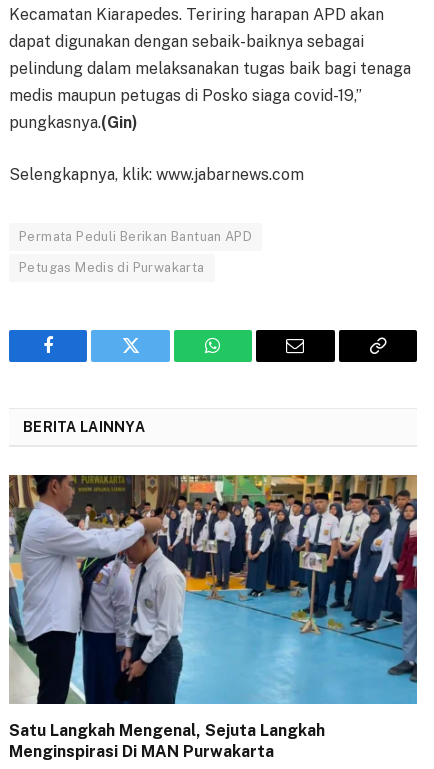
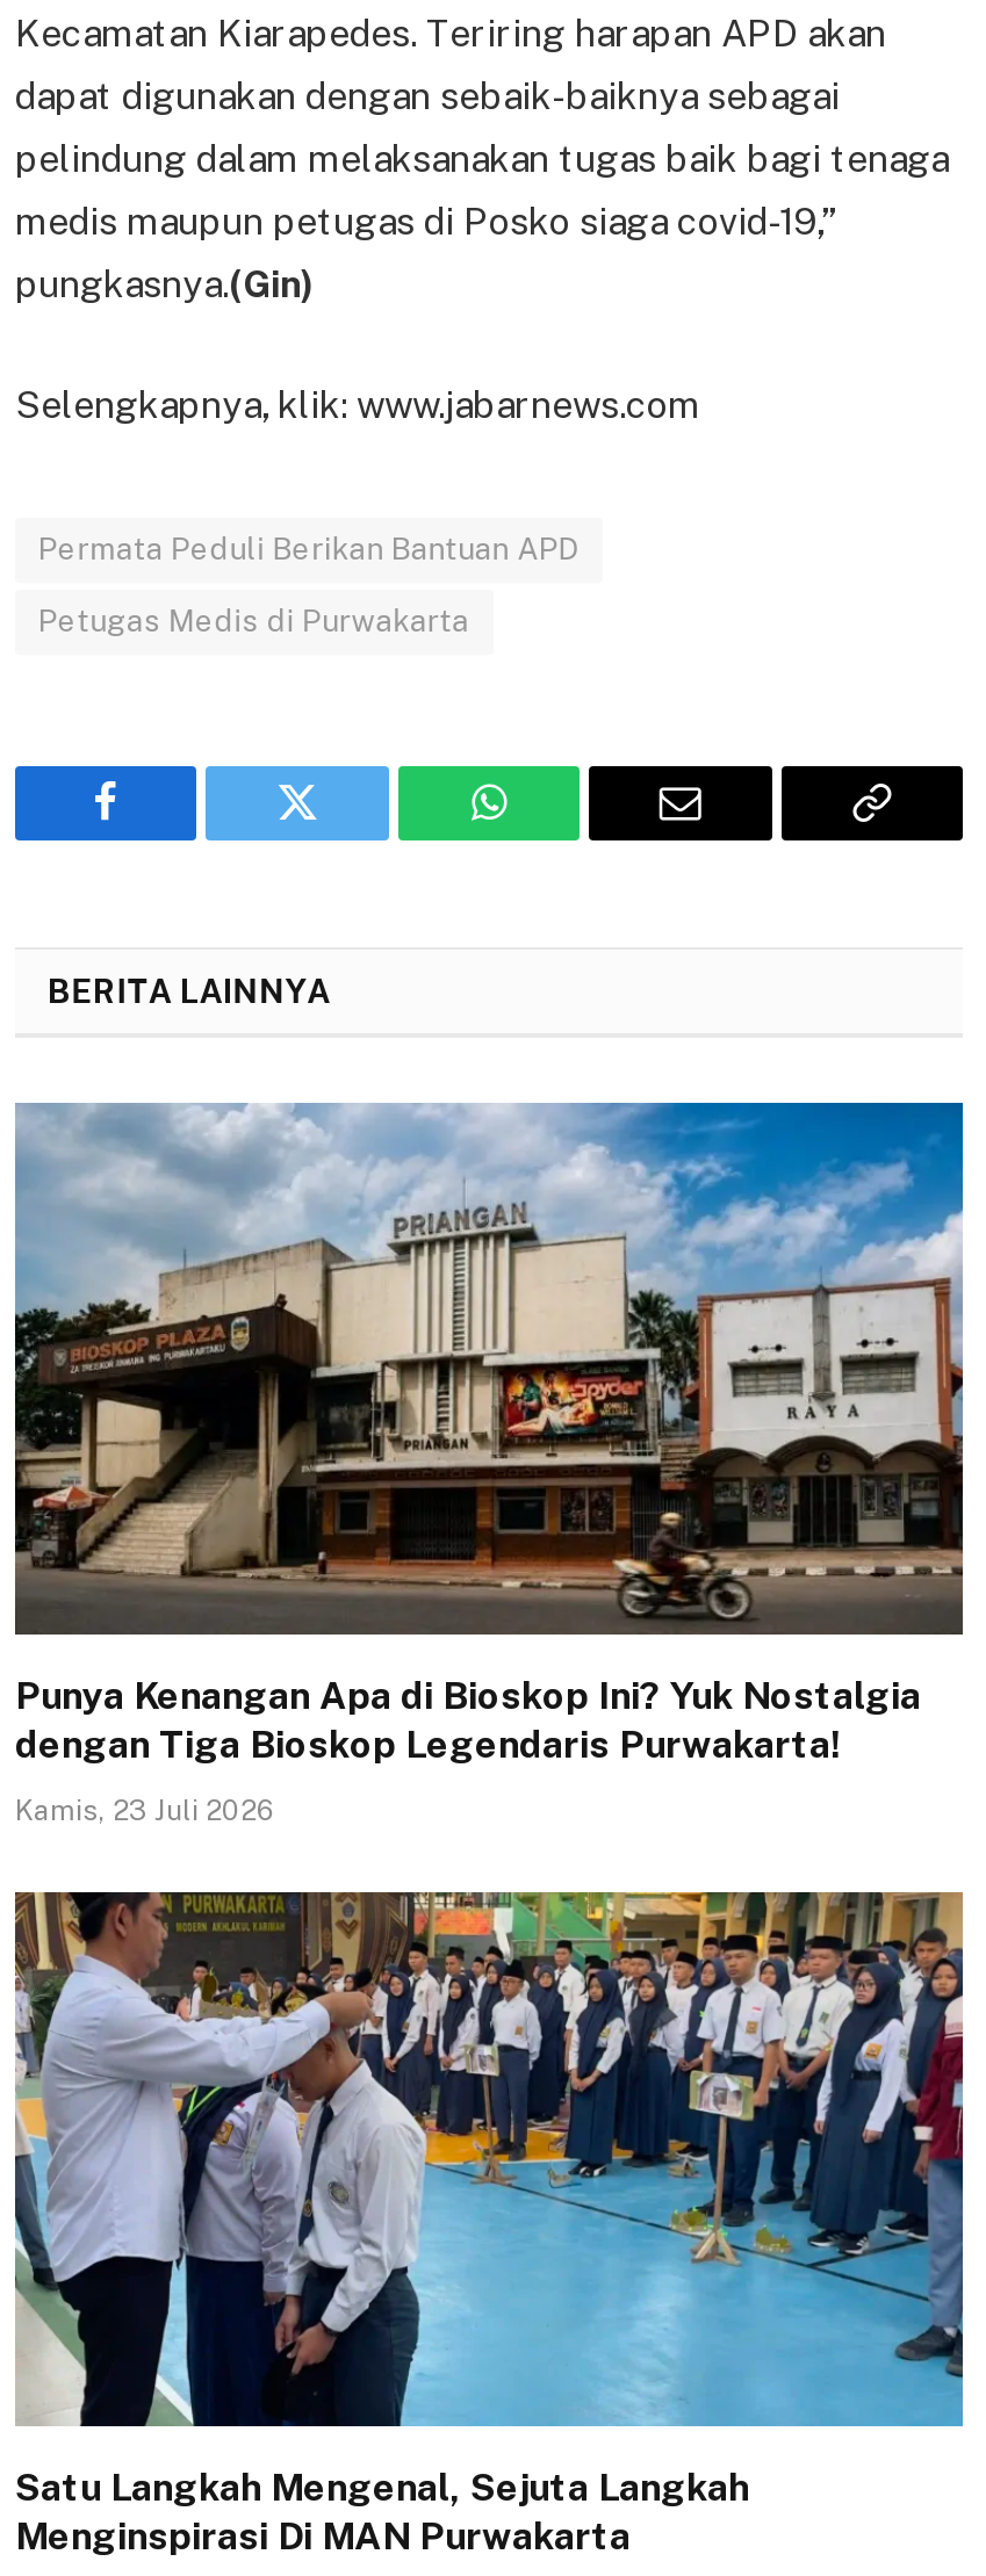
+ [image]
+ Punya Kenangan Apa di Bioskop Ini? Yuk Nostalgia
+ dengan Tiga Bioskop Legendaris Purwakarta!
+ Kamis, 23 Juli 2026
